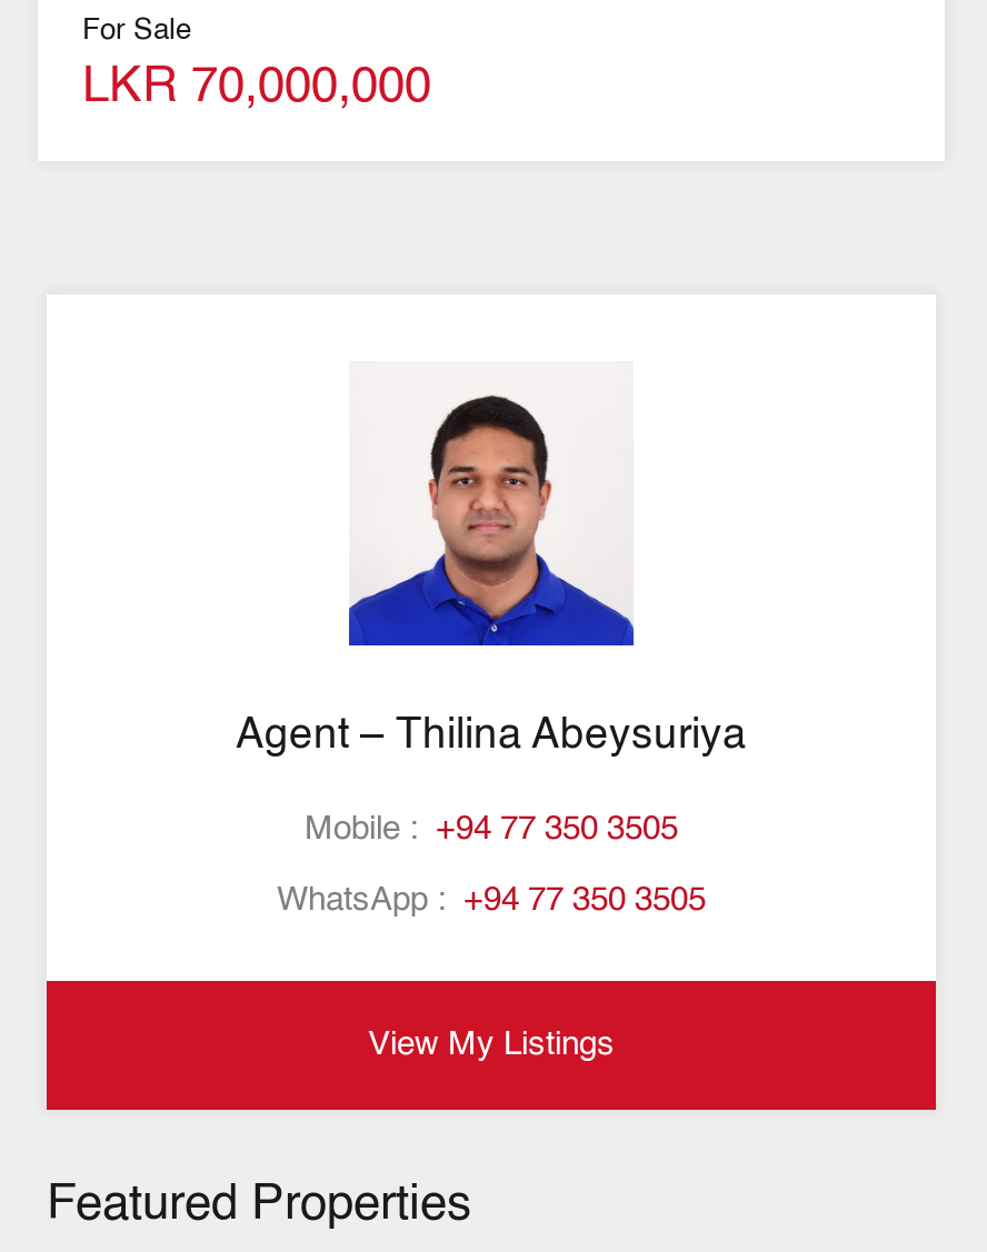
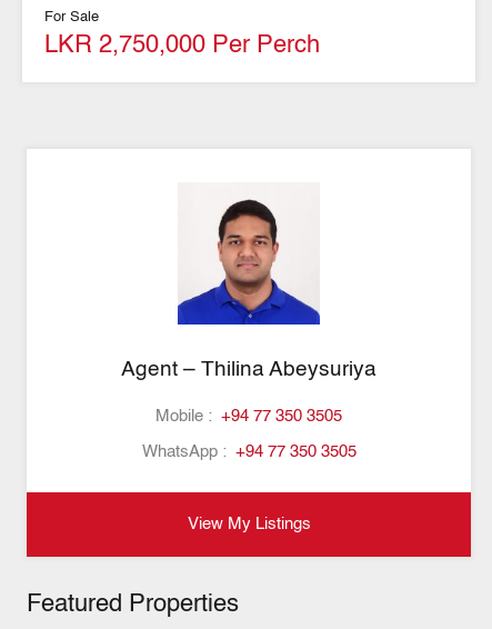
- LKR 70,000,000
+ LKR 2,750,000 Per Perch
